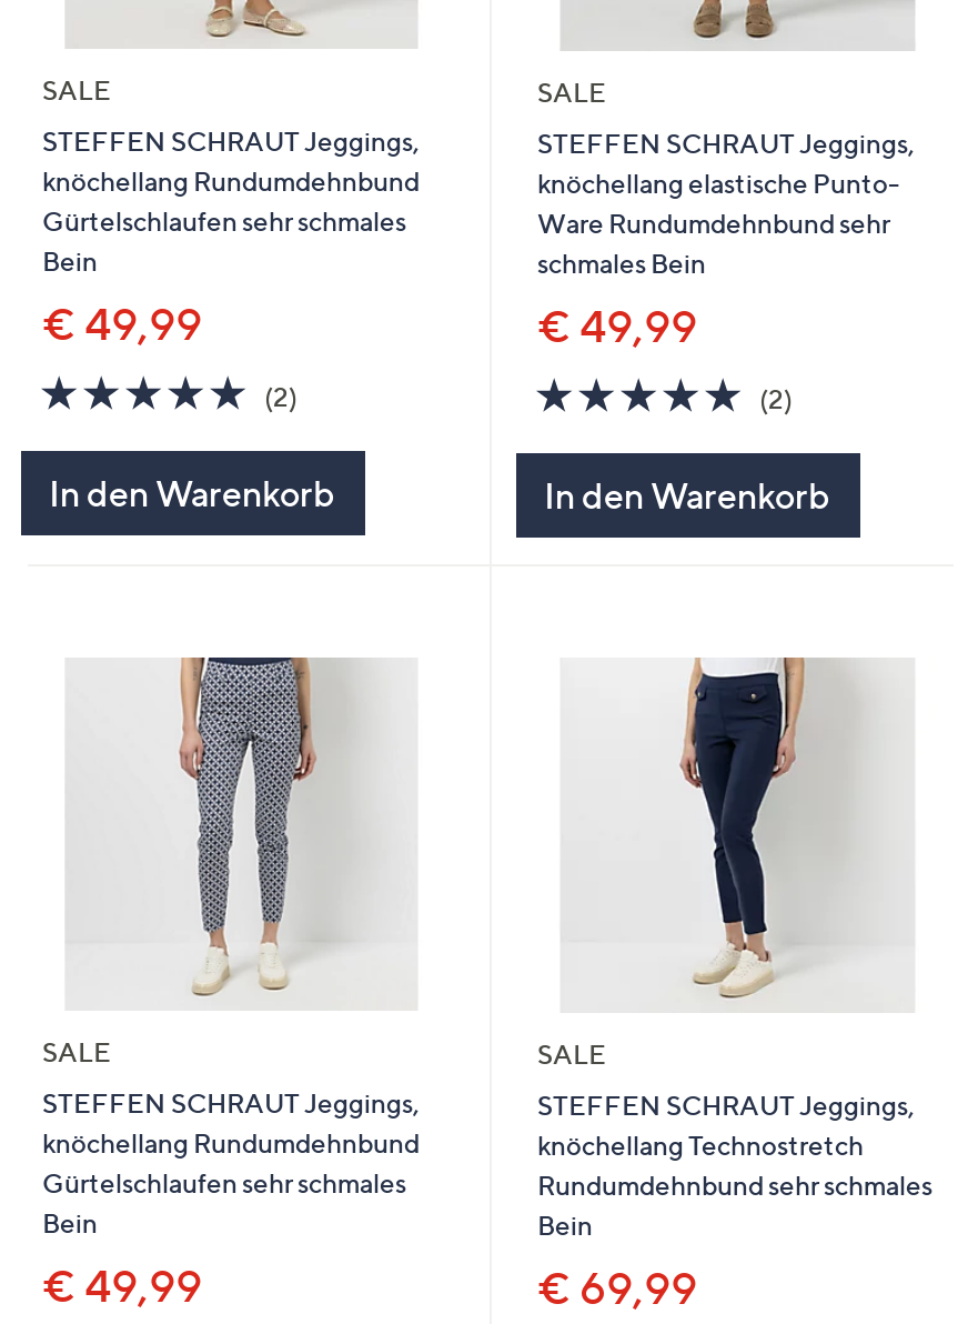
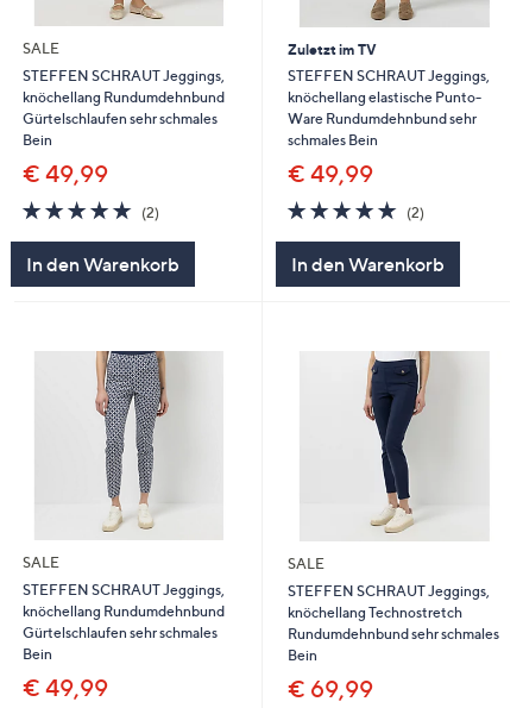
- SALE
+ Zuletzt im TV
